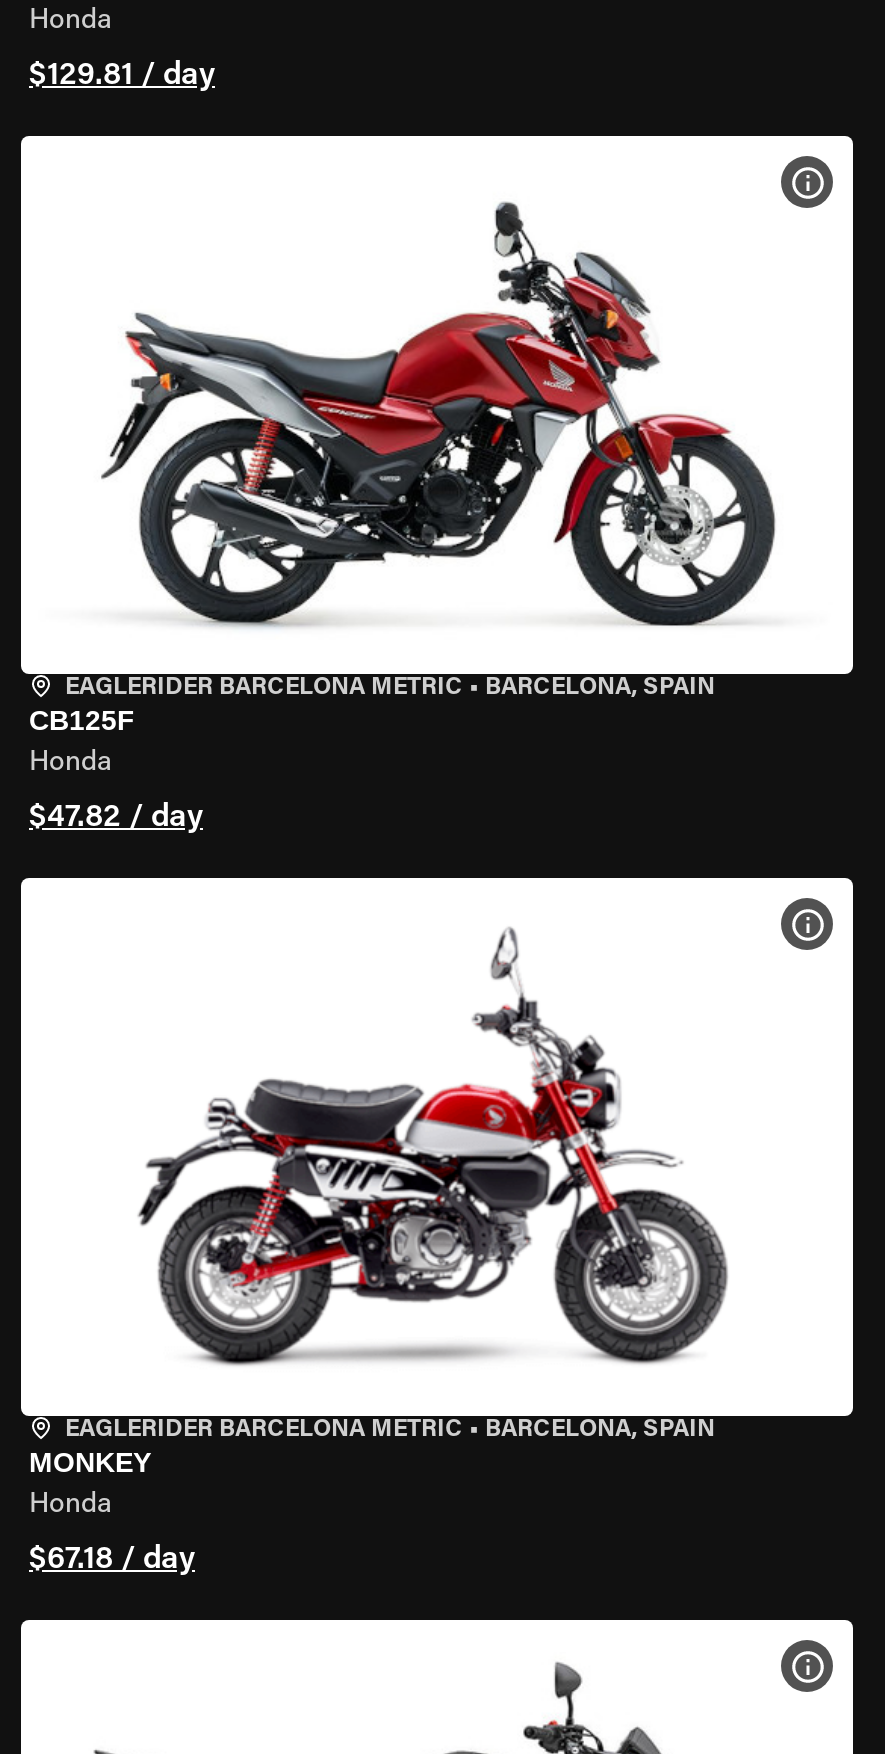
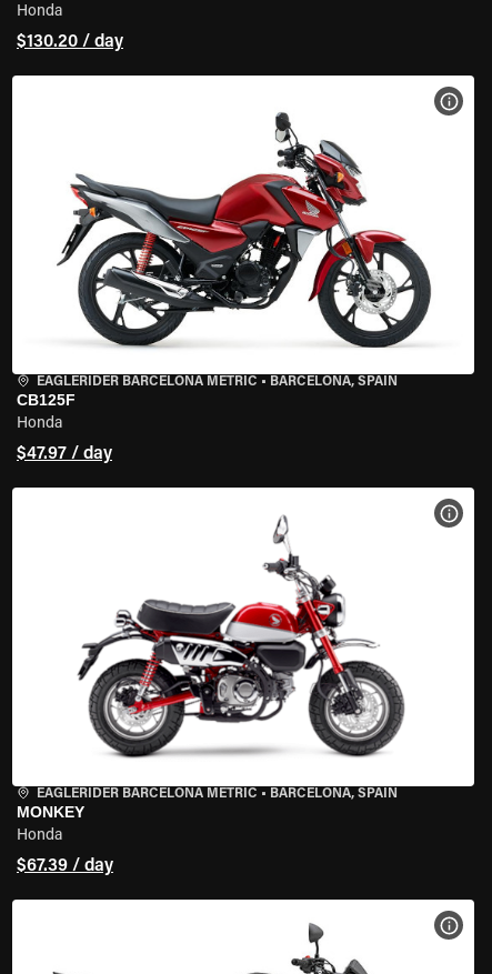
- $129.81 / day
+ $130.20 / day

- $47.82 / day
+ $47.97 / day

- $67.18 / day
+ $67.39 / day
